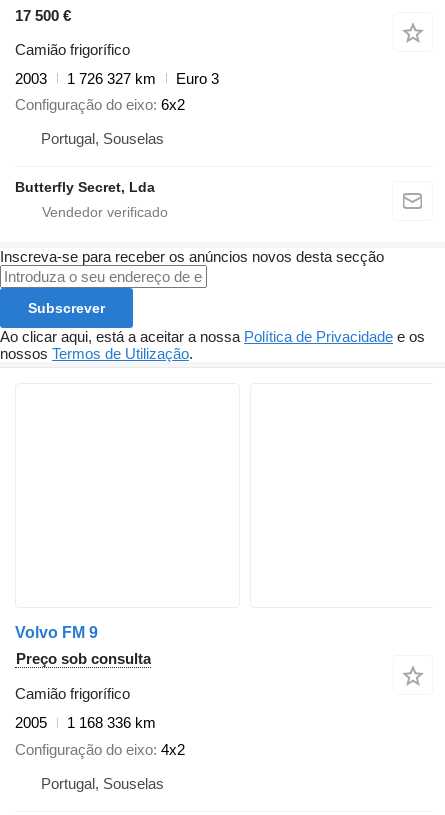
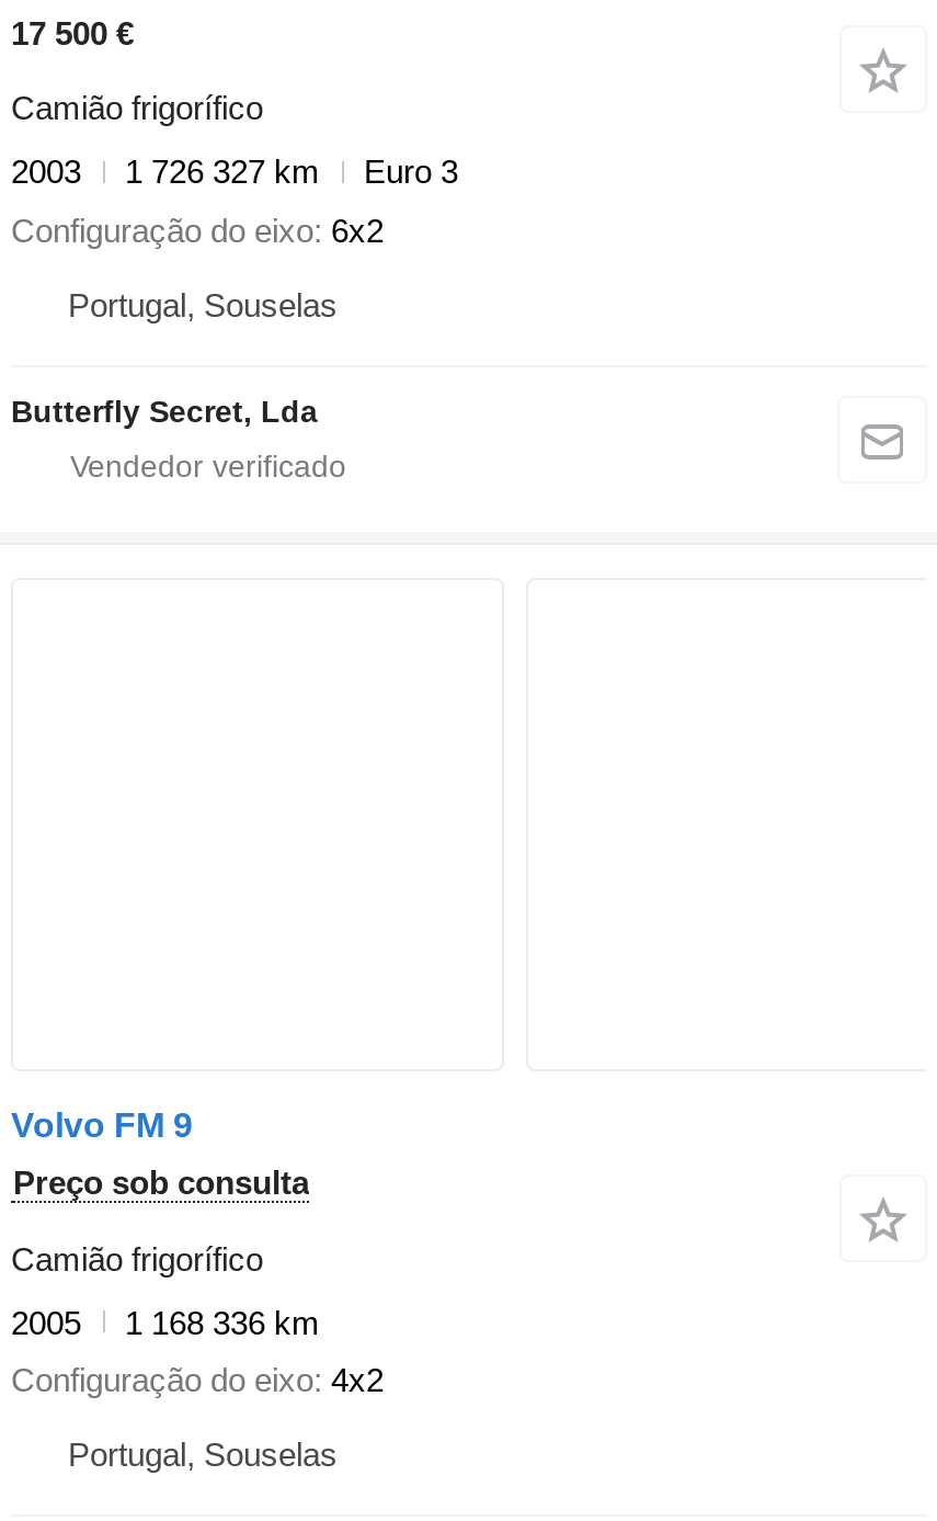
- Inscreva-se para receber os anúncios novos desta secção
- Subscrever
- Ao clicar aqui, está a aceitar a nossa Política de Privacidade e os
- nossos Termos de Utilização.
